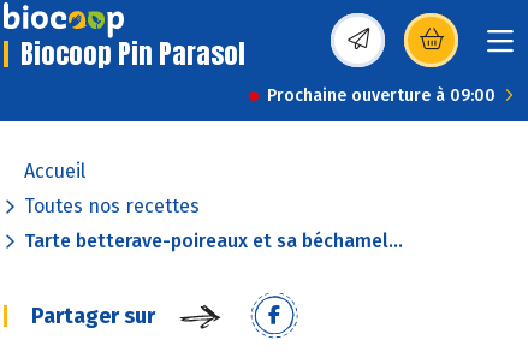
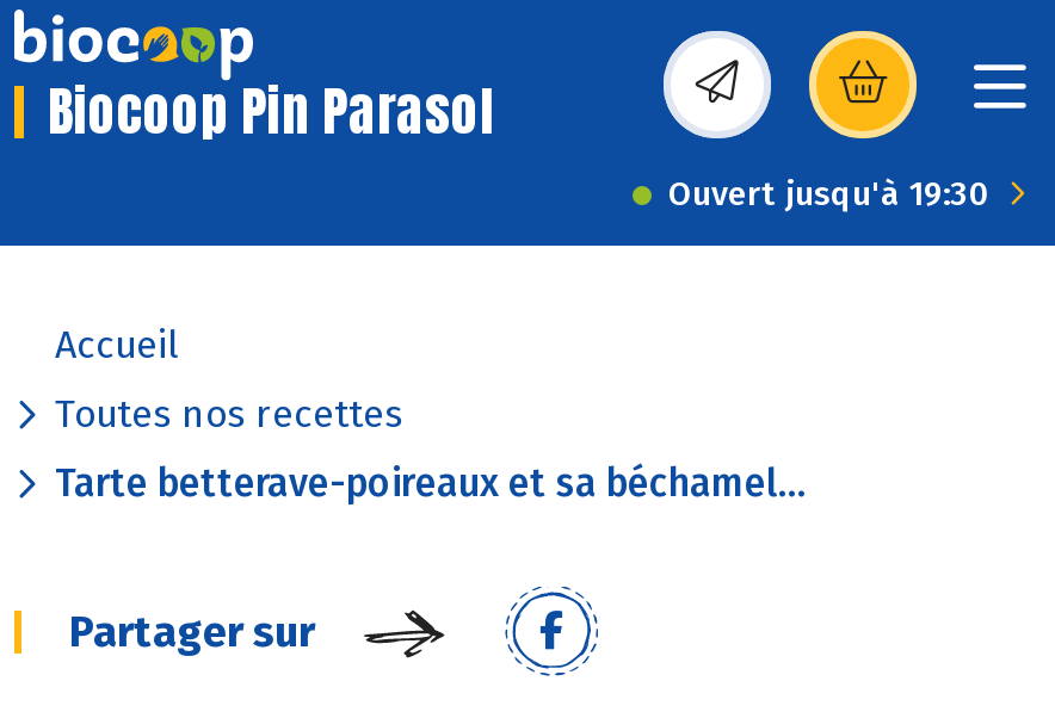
- Prochaine ouverture à 09:00
+ Ouvert jusqu'à 19:30
